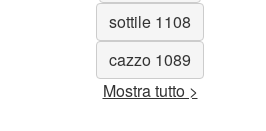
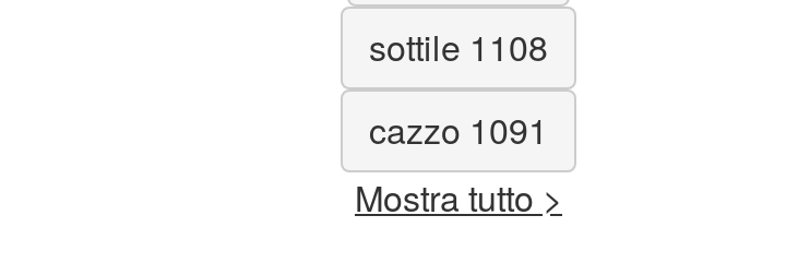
- cazzo 1089
+ cazzo 1091
